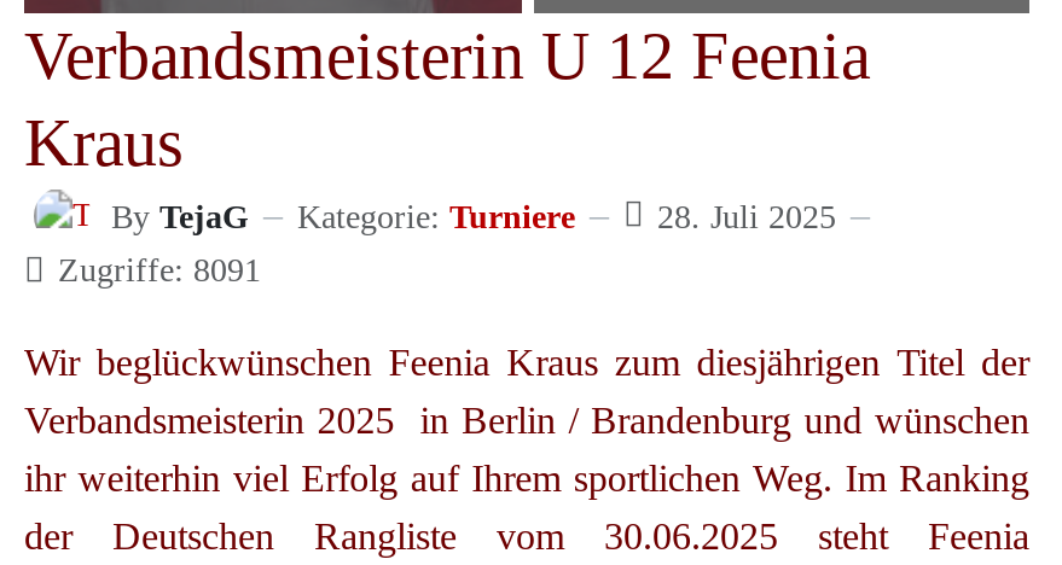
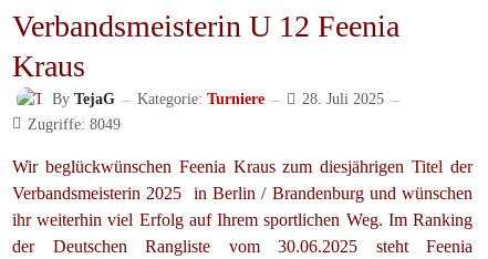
- Zugriffe: 8091
+ Zugriffe: 8049
